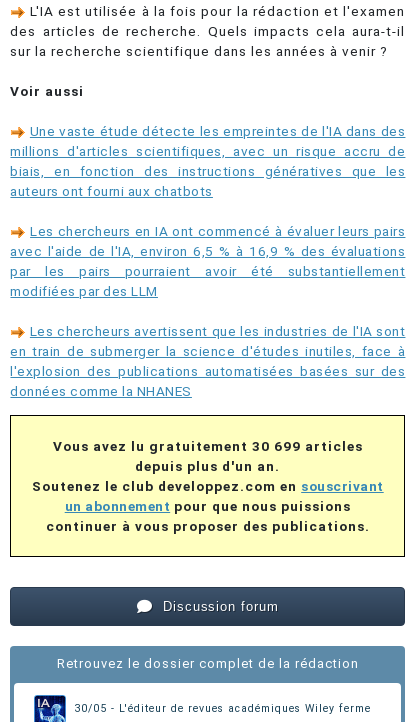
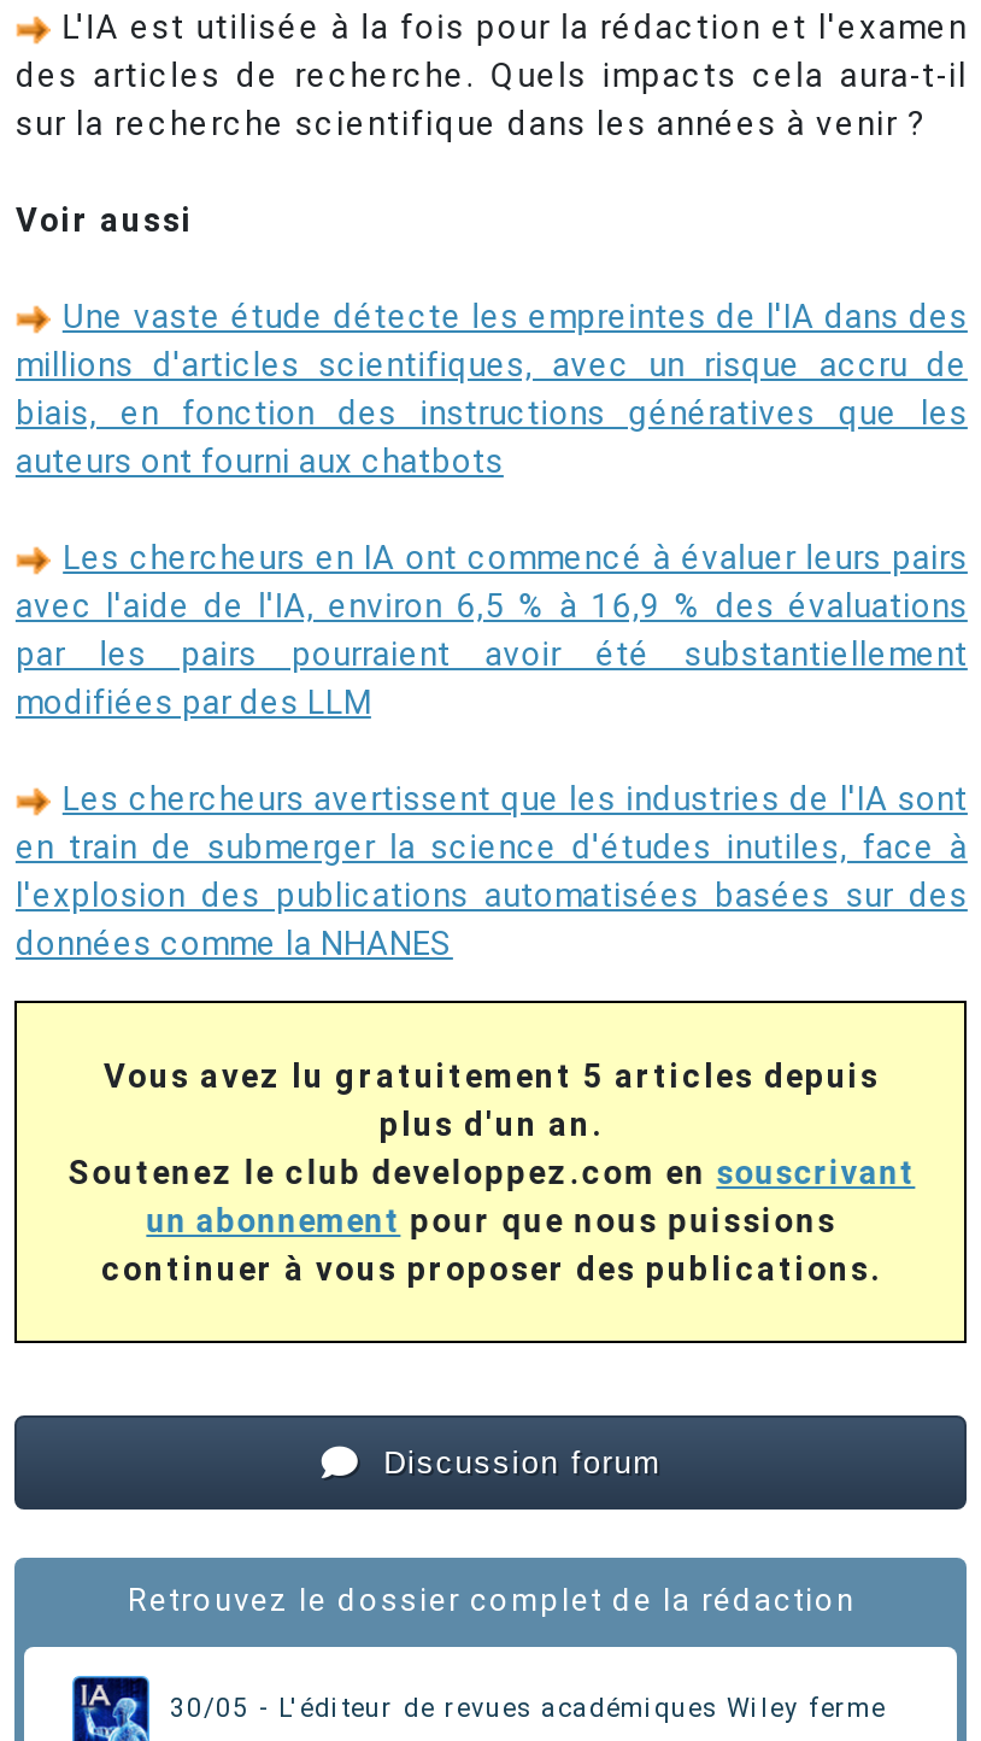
- Vous avez lu gratuitement 30 699 articles
- depuis plus d'un an.
+ Vous avez lu gratuitement 5 articles depuis
+ plus d'un an.
